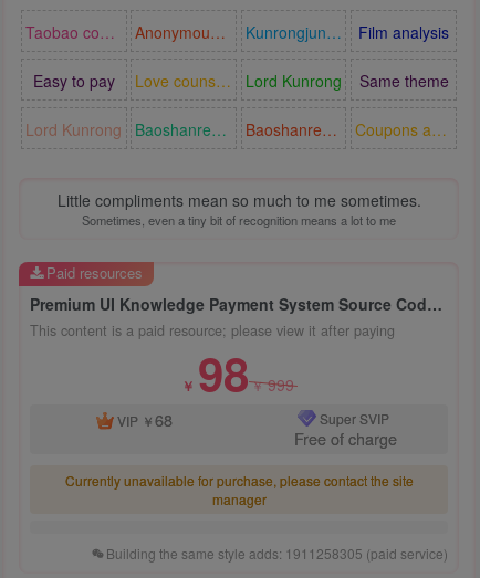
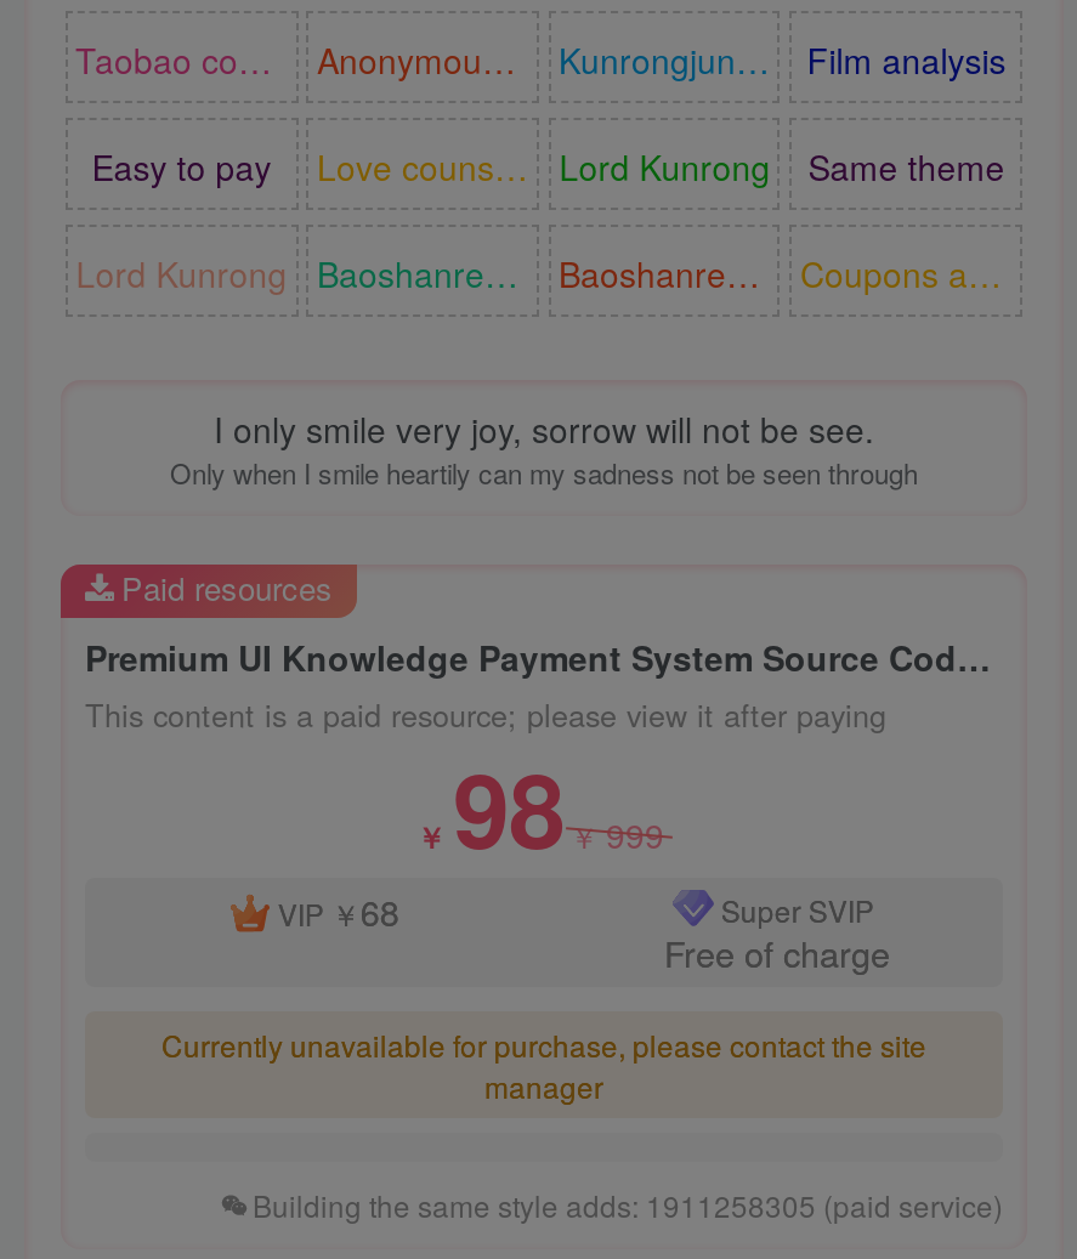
- Little compliments mean so much to me sometimes.
- Sometimes, even a tiny bit of recognition means a lot to me
+ I only smile very joy, sorrow will not be see.
+ Only when I smile heartily can my sadness not be seen through
